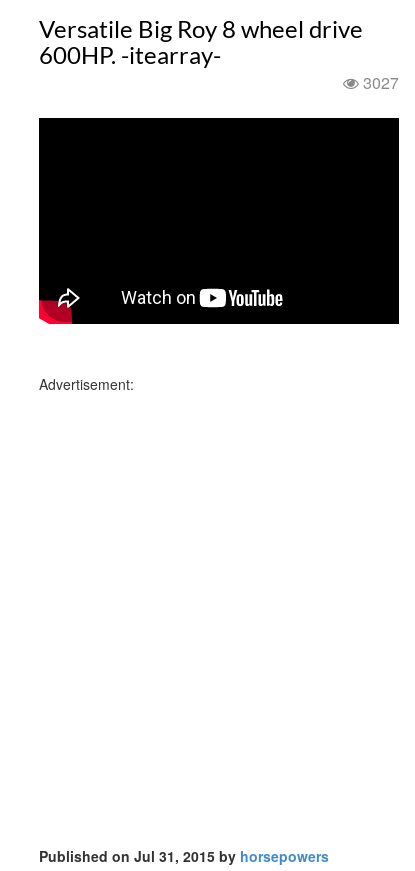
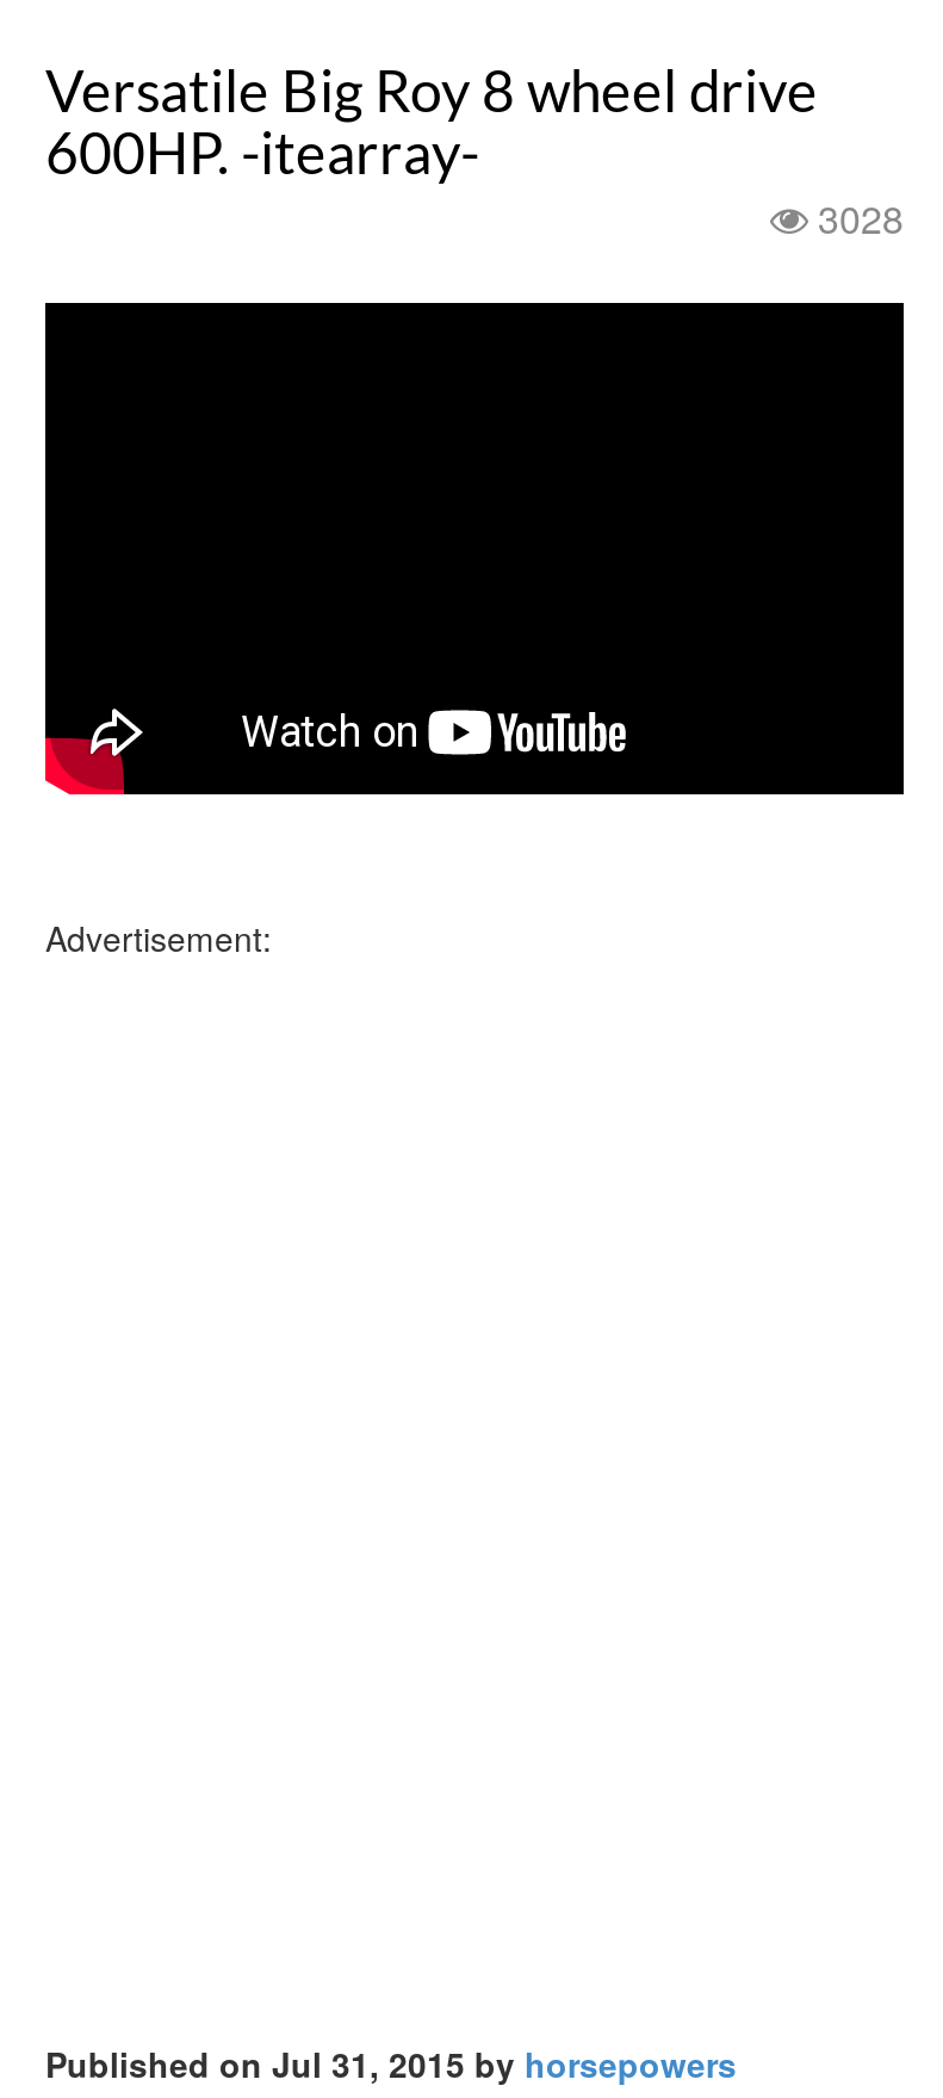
- 3027
+ 3028
